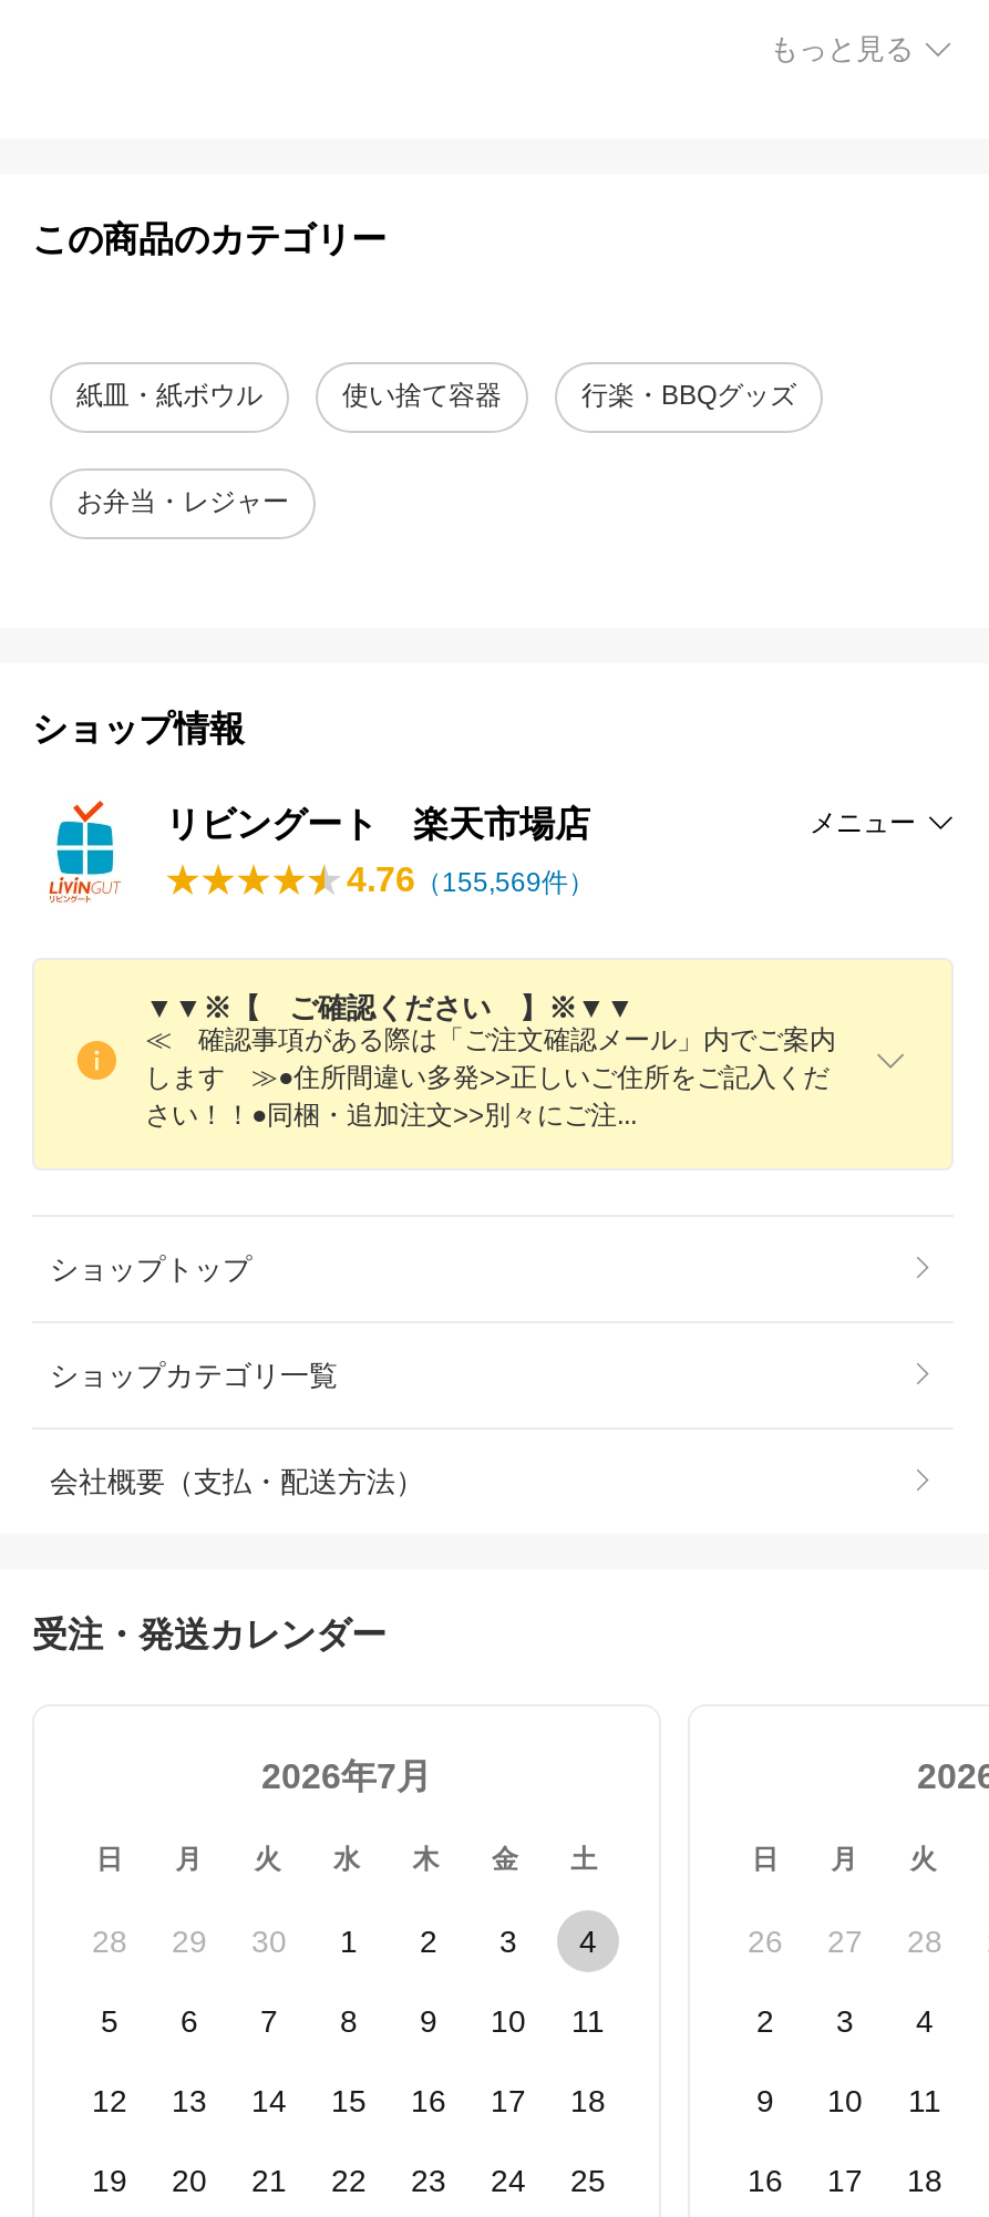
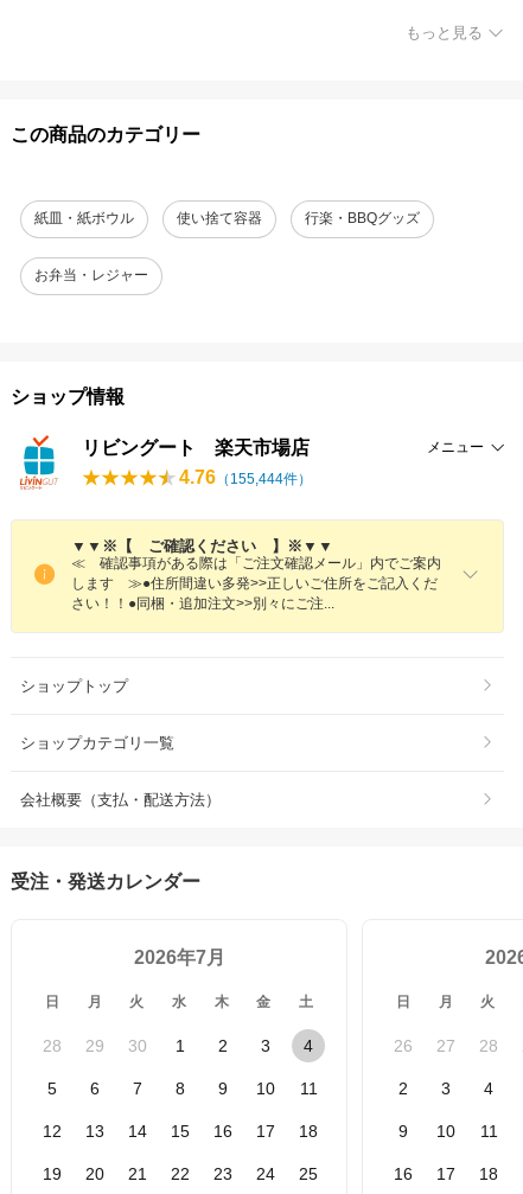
- 4.76（155,569件）
+ 4.76（155,444件）
